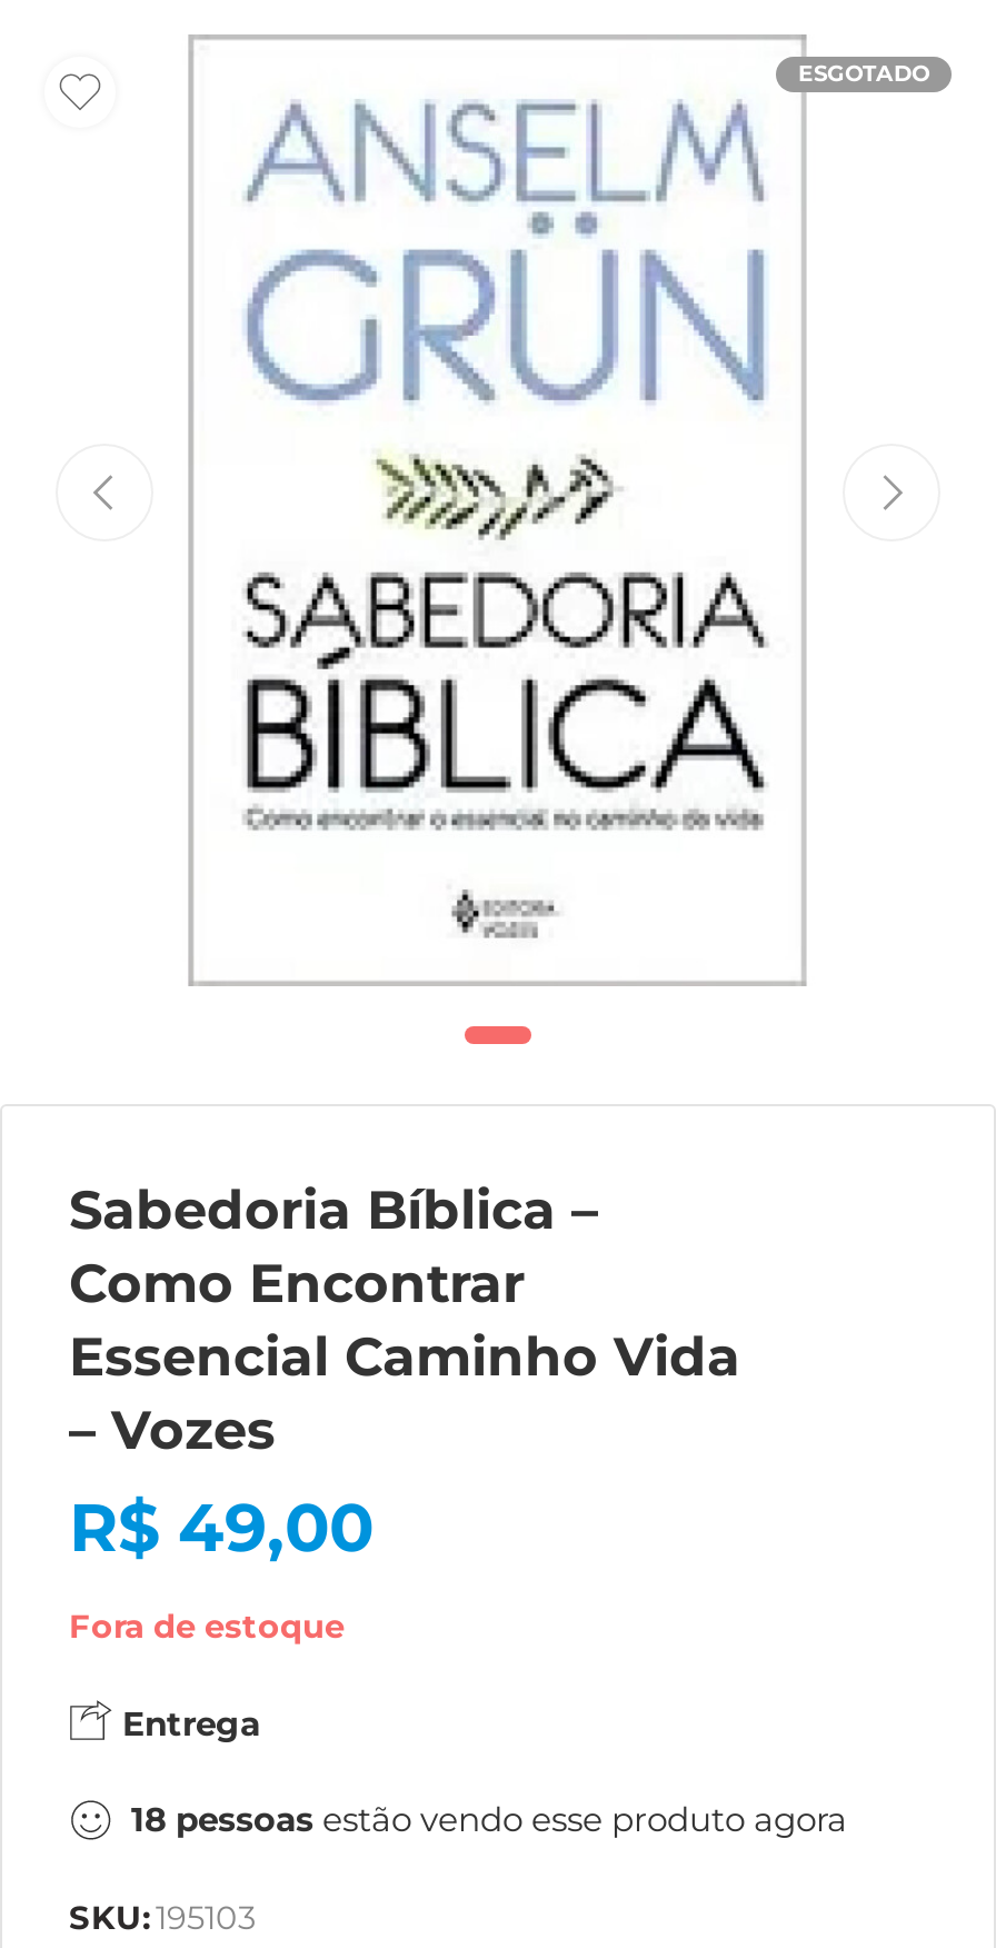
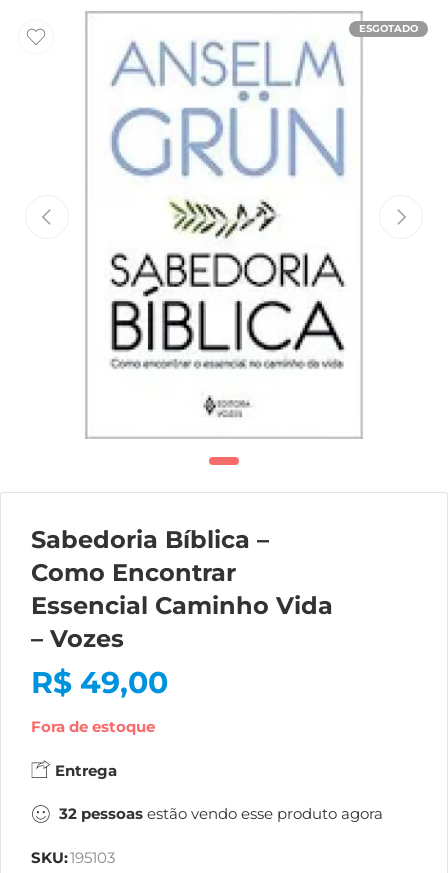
- 18 pessoas estão vendo esse produto agora
+ 32 pessoas estão vendo esse produto agora
